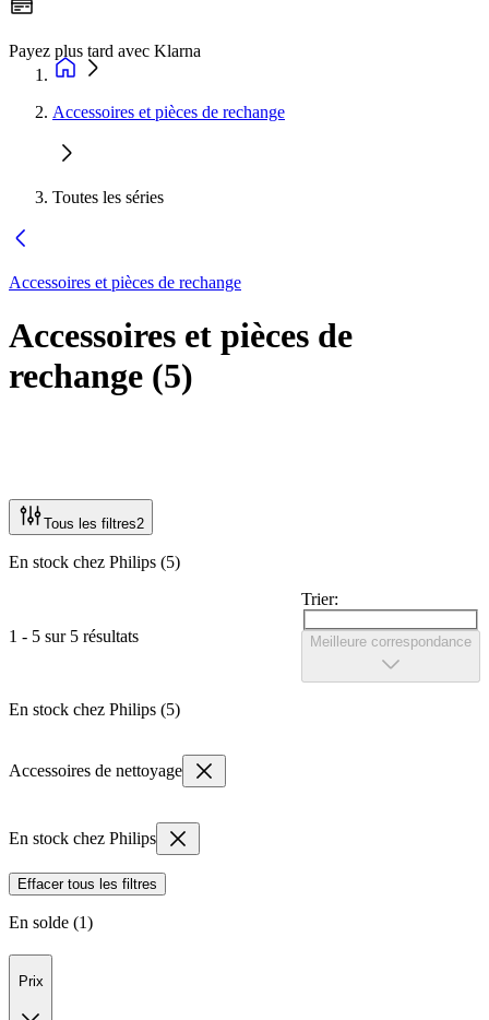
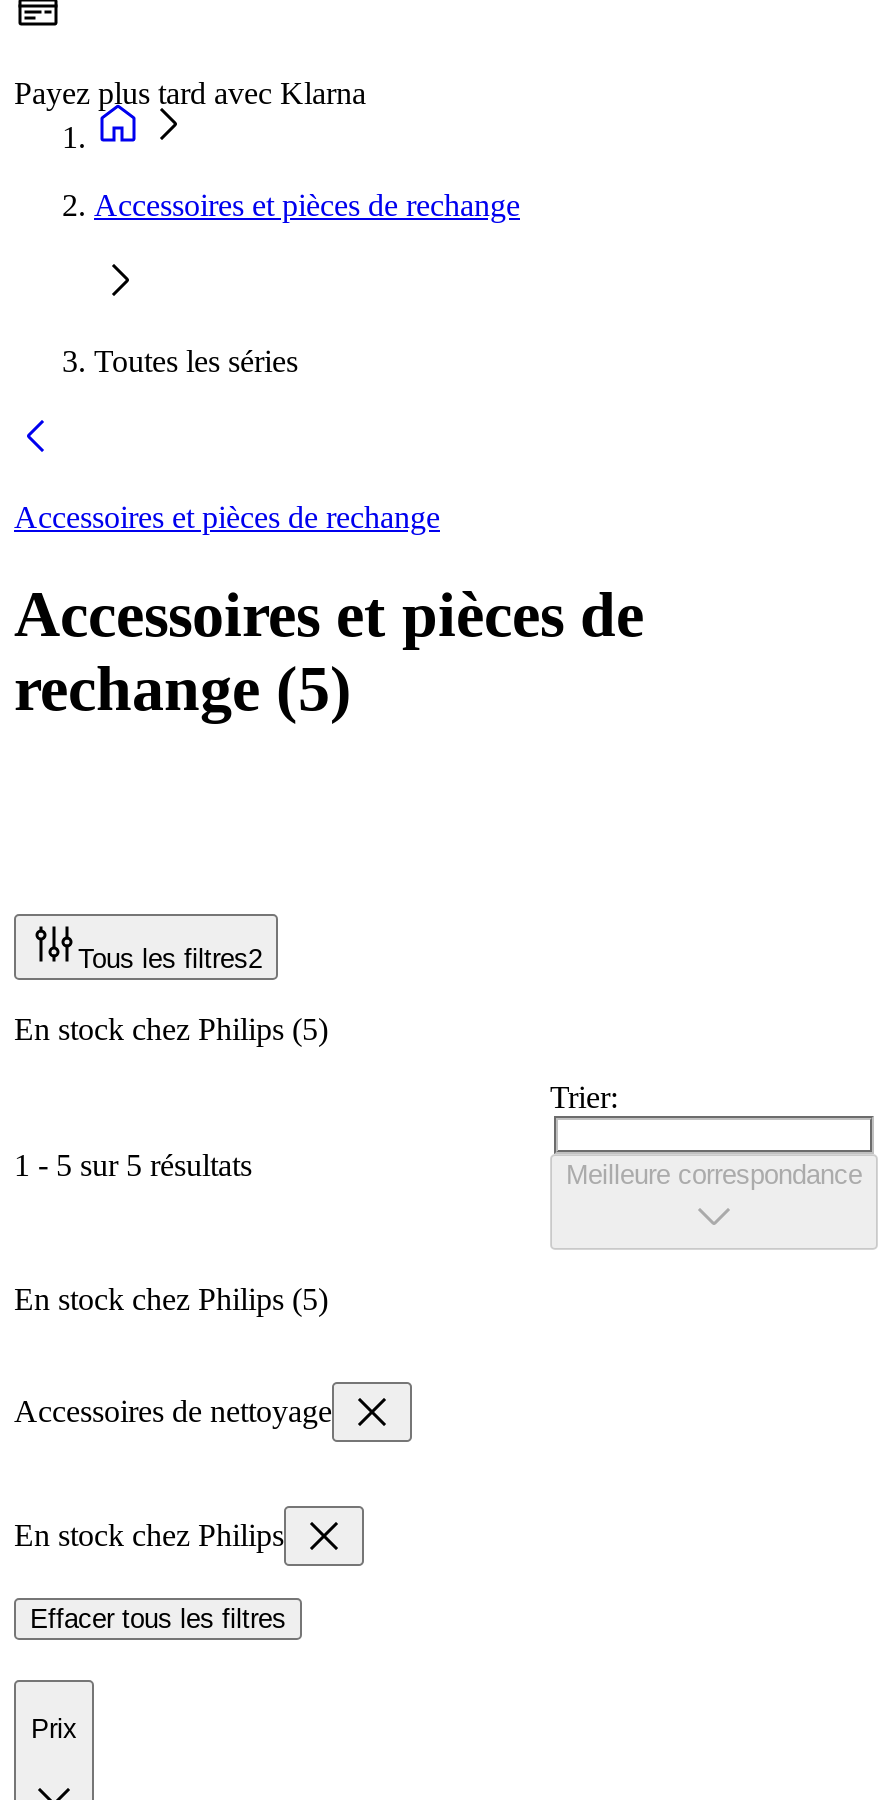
- En solde (1)
